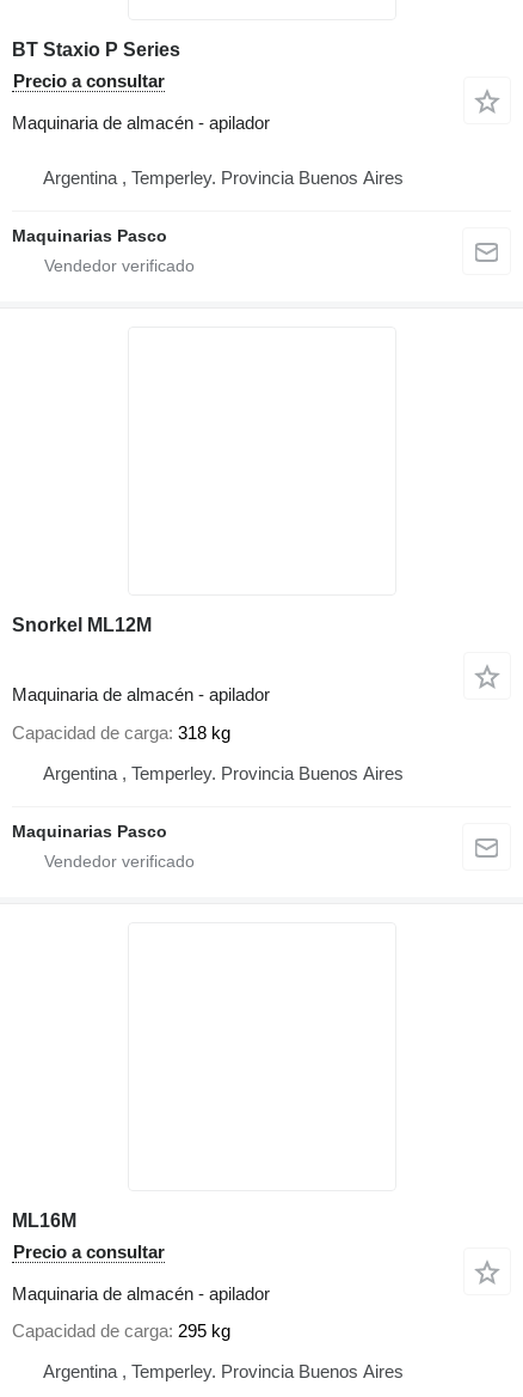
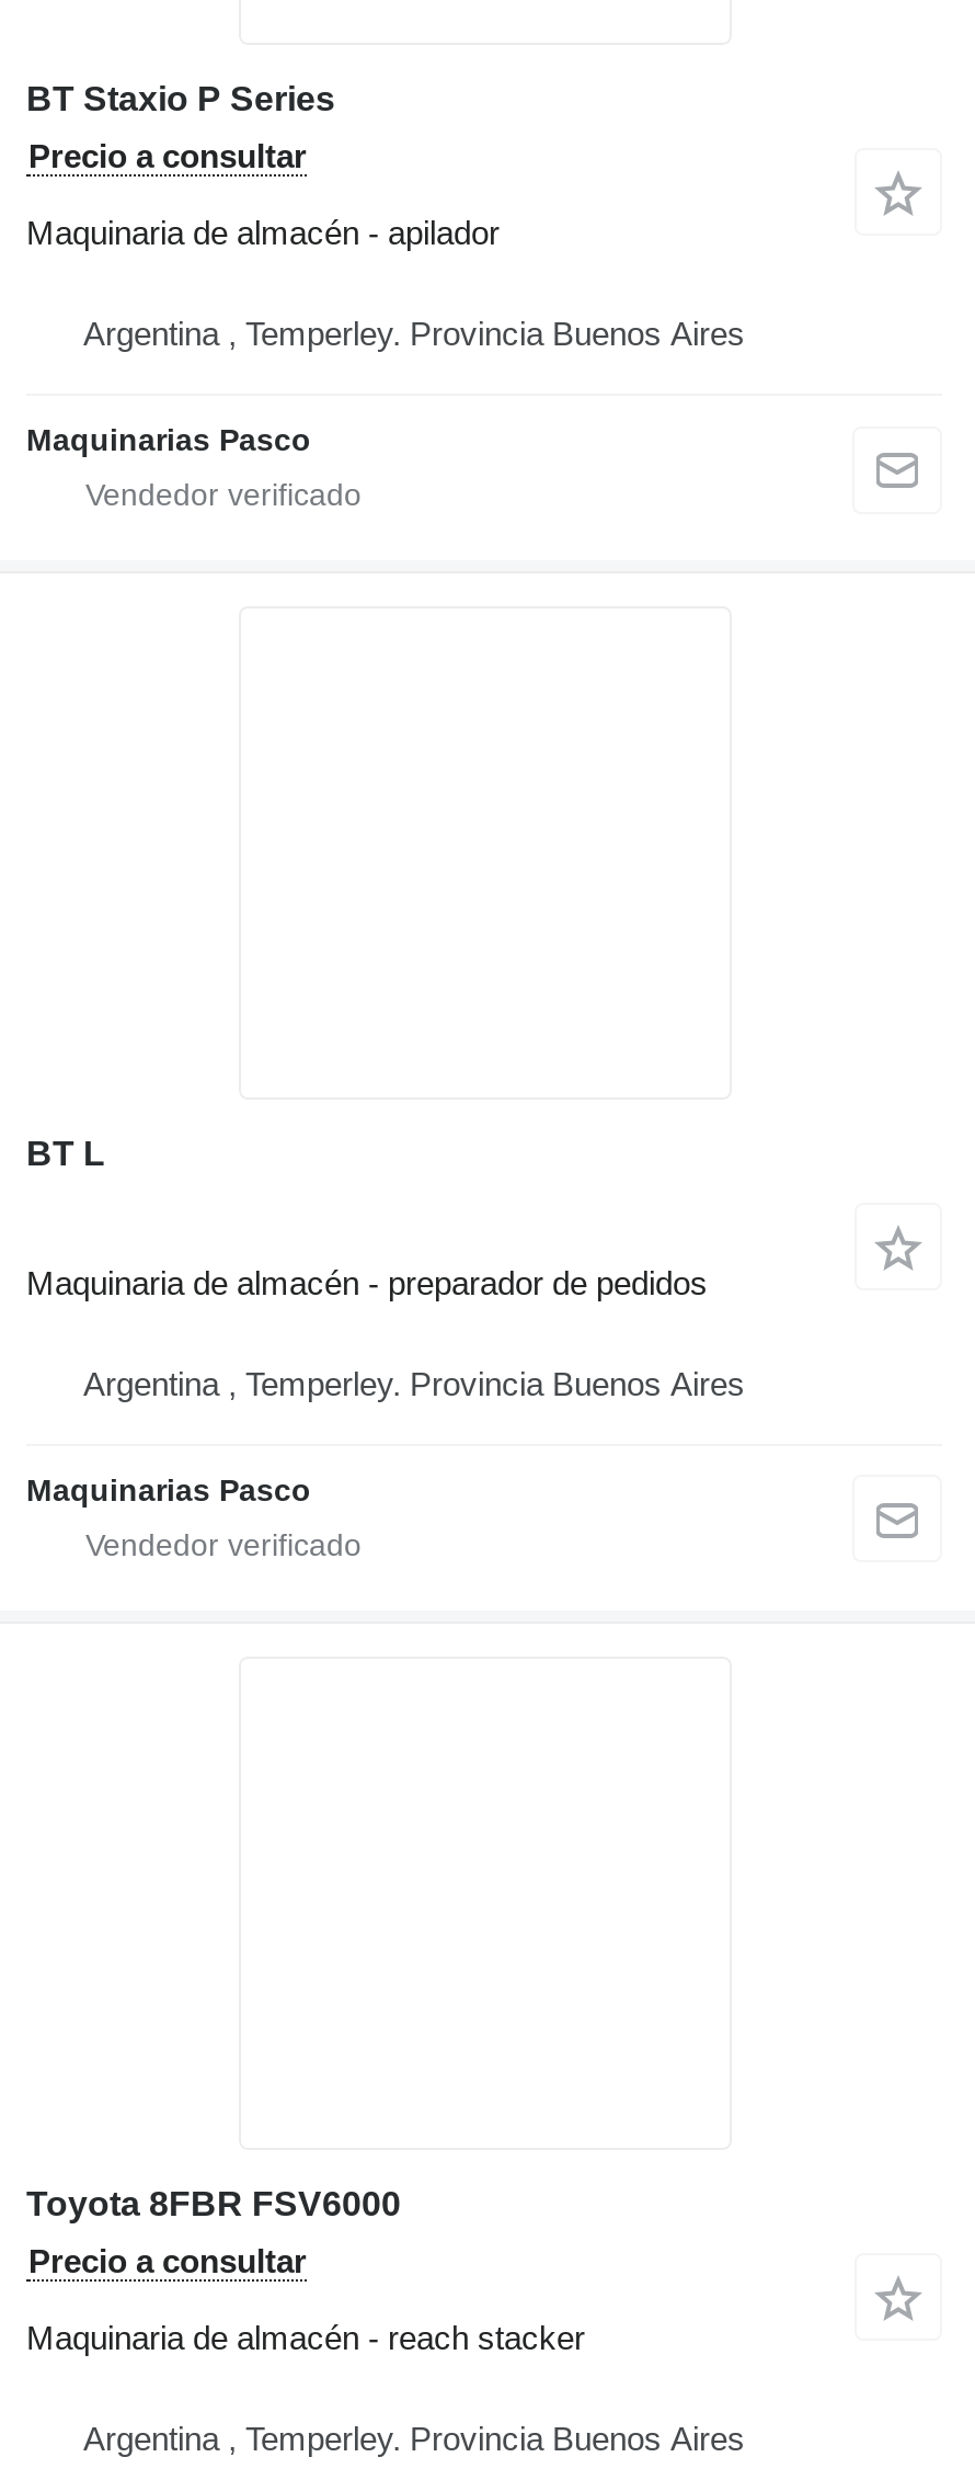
- Snorkel ML12M
- Maquinaria de almacén - apilador
- Capacidad de carga 318 kg
+ BT L
+ Maquinaria de almacén - preparador de pedidos

- ML16M
+ Toyota 8FBR FSV6000

- Maquinaria de almacén - apilador
- Capacidad de carga 295 kg
+ Maquinaria de almacén - reach stacker
